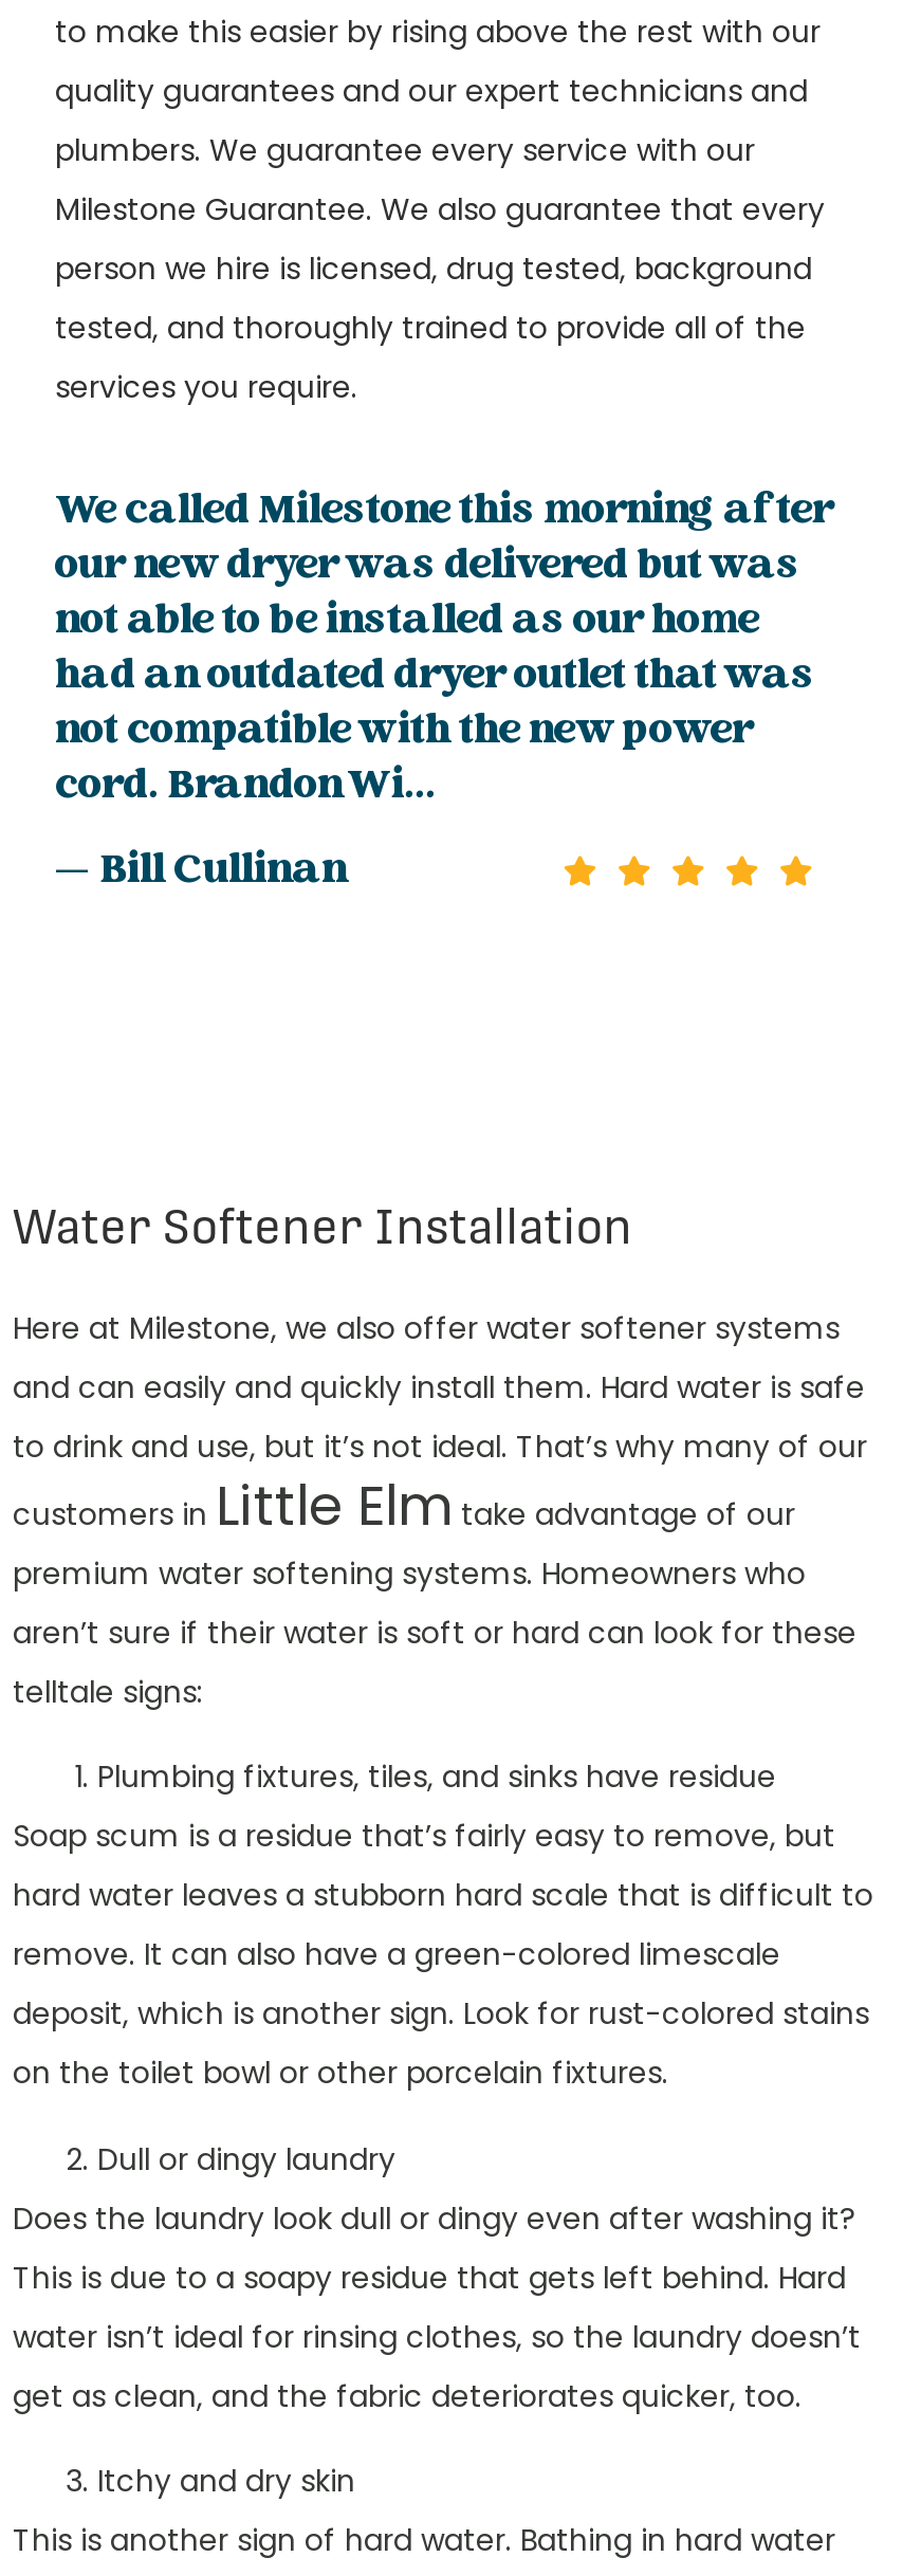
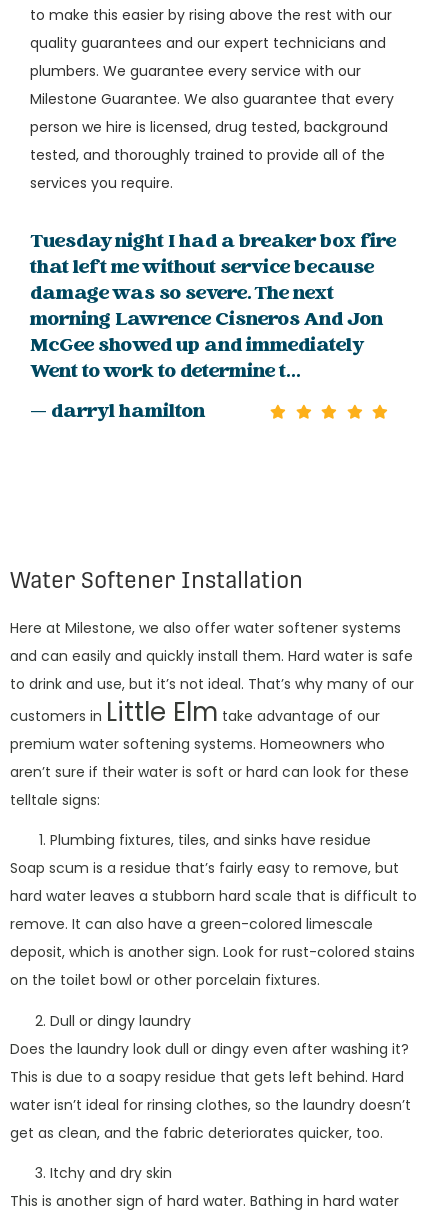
- We called Milestone this morning after
- our new dryer was delivered but was
- not able to be installed as our home
- had an outdated dryer outlet that was
- not compatible with the new power
- cord. Brandon Wi...
- — Bill Cullinan
+ Tuesday night I had a breaker box fire
+ that left me without service because
+ damage was so severe. The next
+ morning Lawrence Cisneros And Jon
+ McGee showed up and immediately
+ Went to work to determine t...
+ — darryl hamilton
